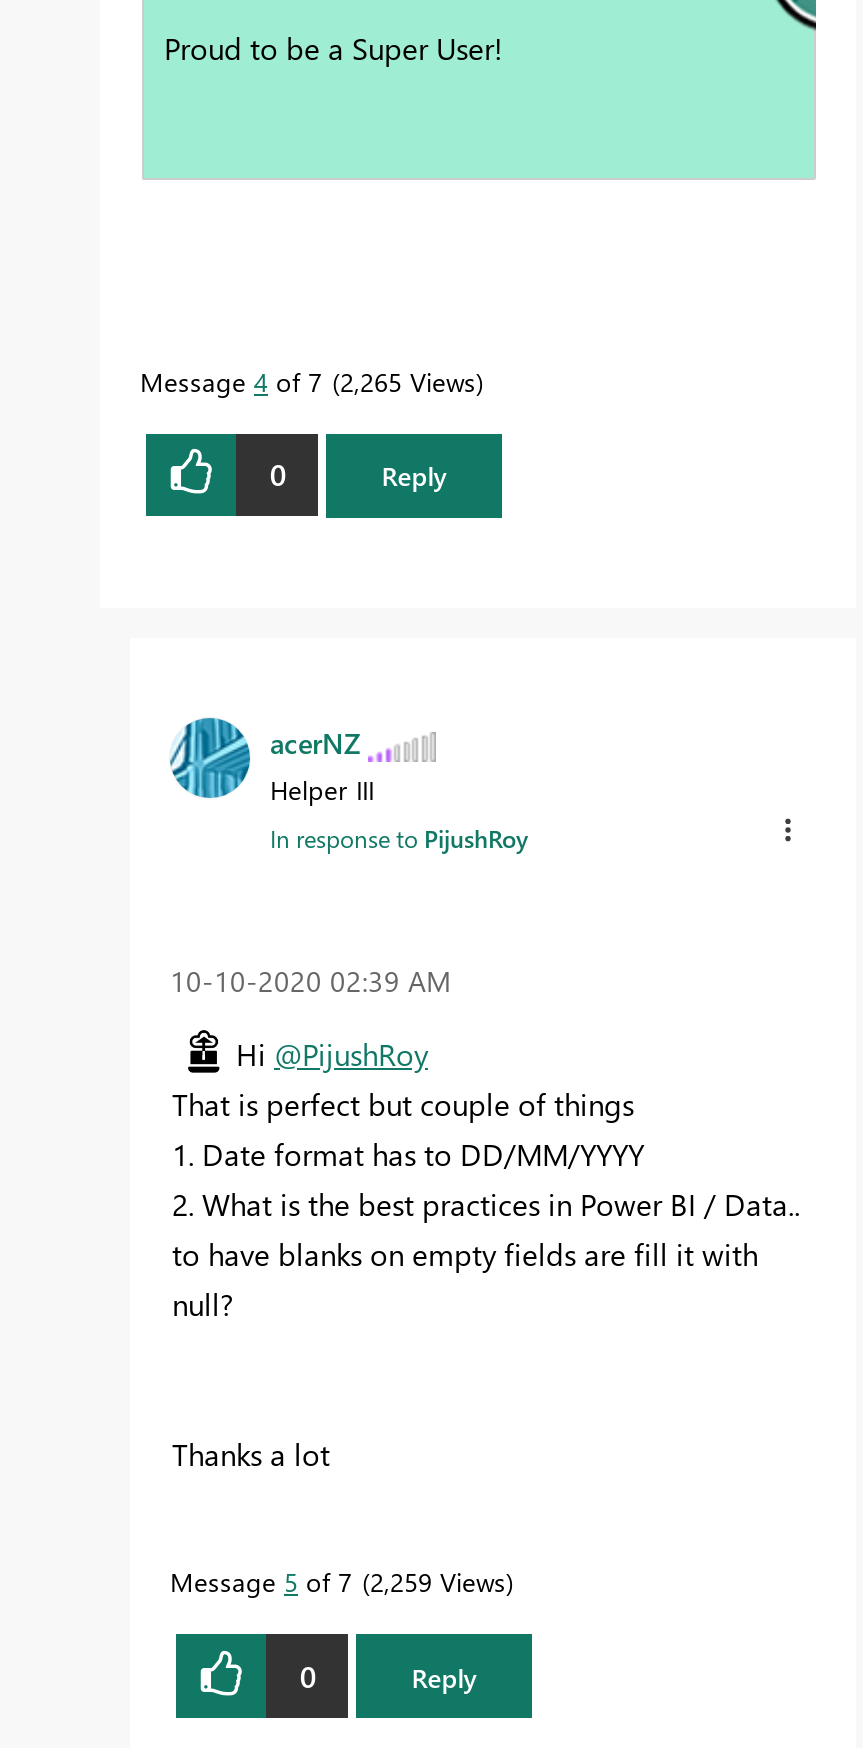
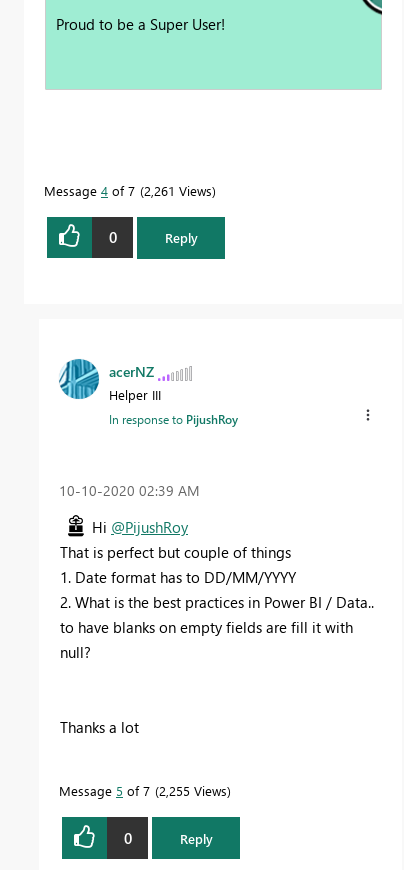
- Message 4 of 7 2,265 Views
+ Message 4 of 7 2,261 Views

- Message 5 of 7 2,259 Views
+ Message 5 of 7 2,255 Views
